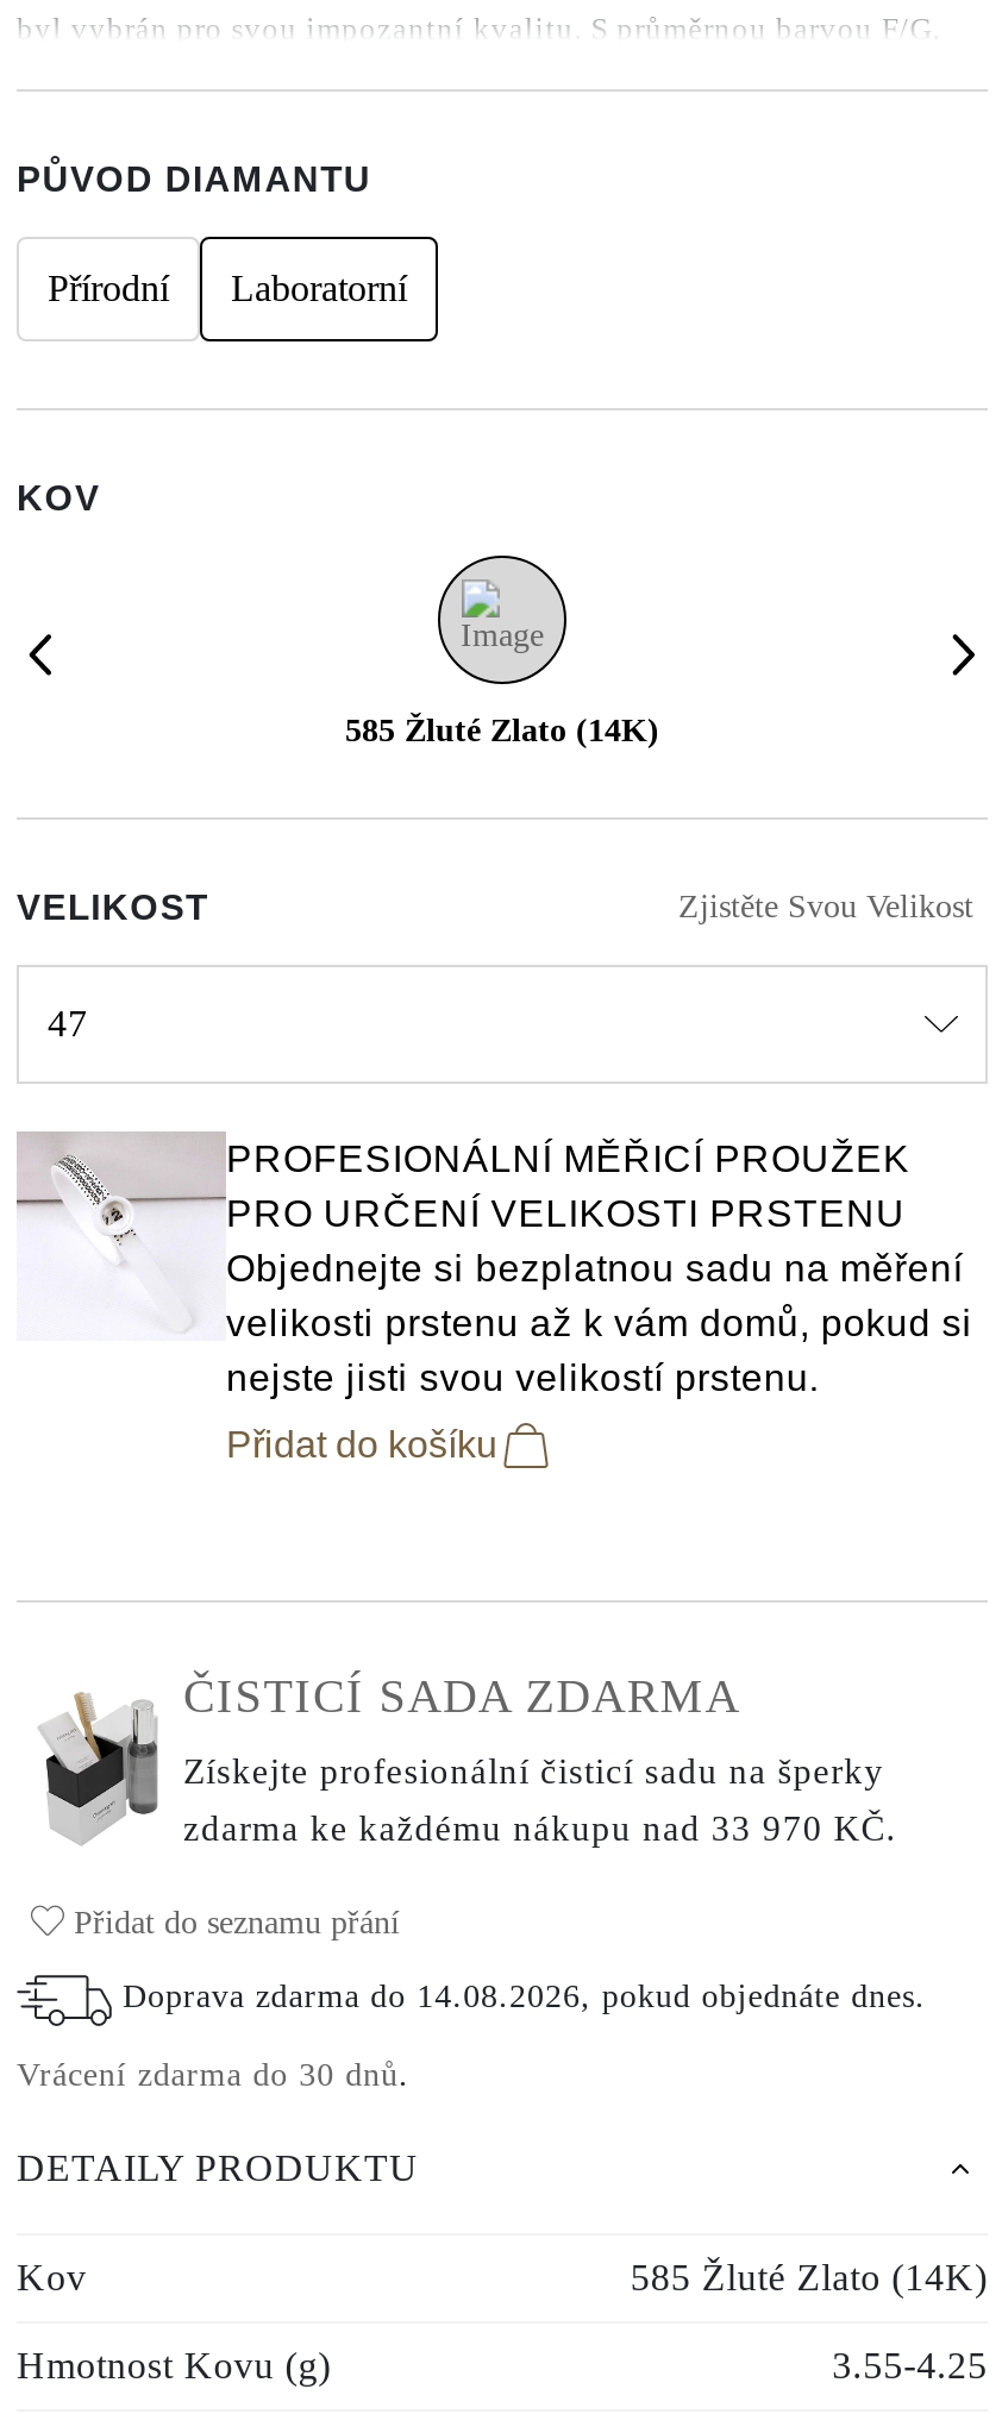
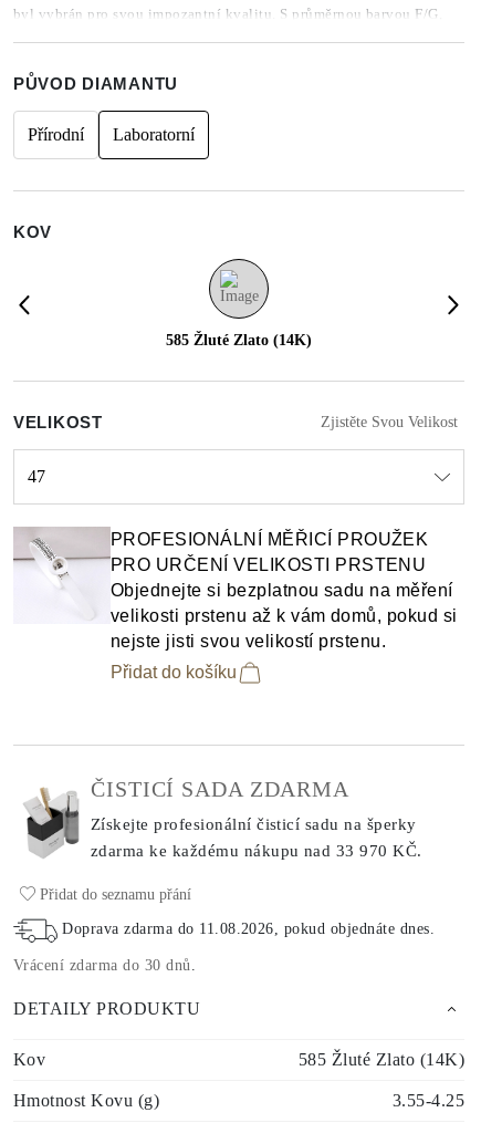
- Doprava zdarma do 14.08.2026, pokud objednáte dnes.
+ Doprava zdarma do 11.08.2026, pokud objednáte dnes.
